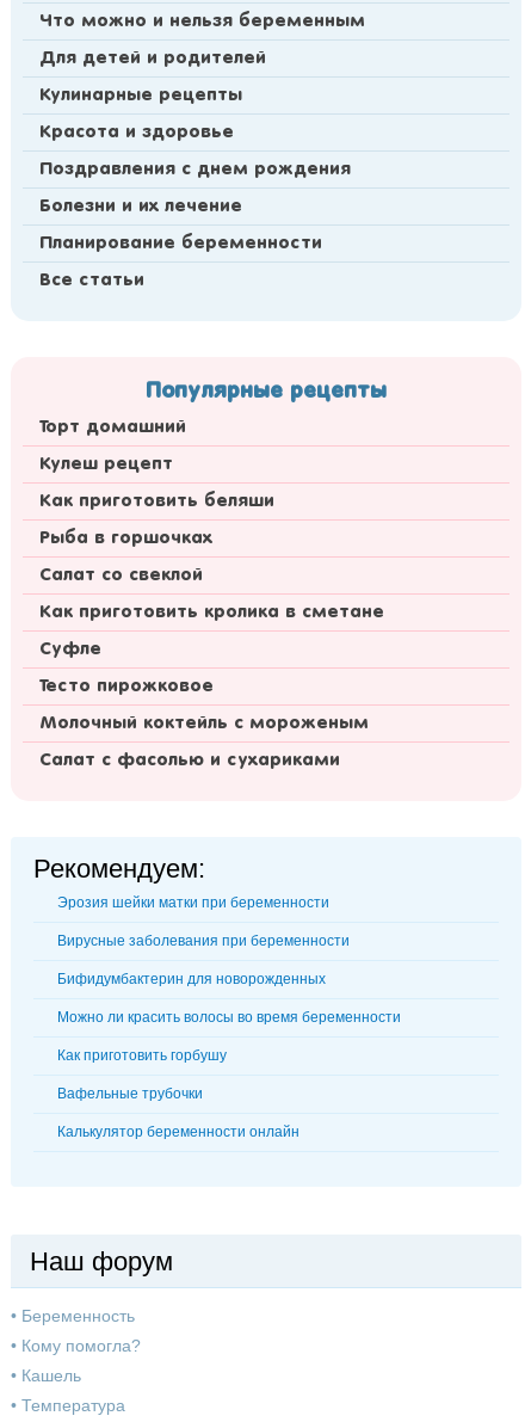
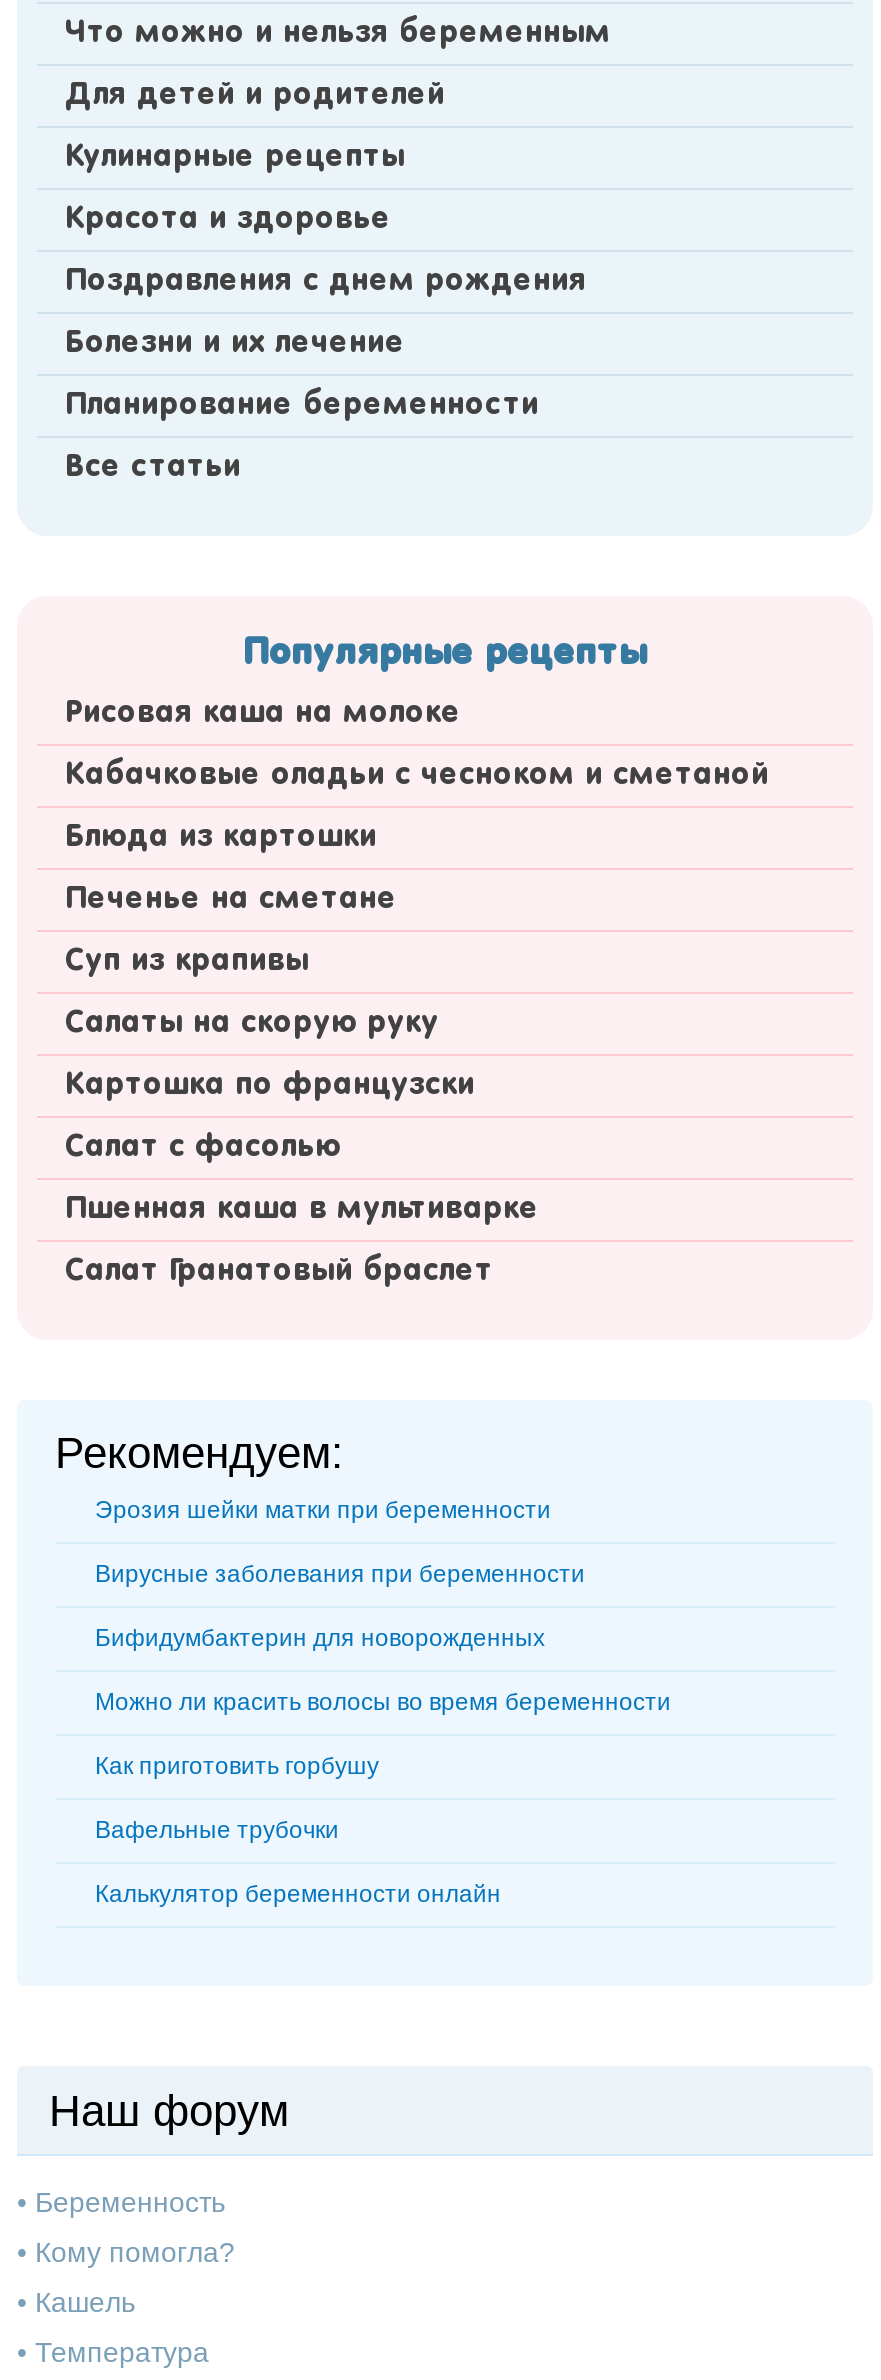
- Торт домашний
+ Рисовая каша на молоке

- Кулеш рецепт
+ Кабачковые оладьи с чесноком и сметаной

- Как приготовить беляши
+ Блюда из картошки

- Рыба в горшочках
+ Печенье на сметане

- Салат со свеклой
+ Суп из крапивы

- Как приготовить кролика в сметане
+ Салаты на скорую руку

- Суфле
+ Картошка по французски

- Тесто пирожковое
+ Салат с фасолью

- Молочный коктейль с мороженым
+ Пшенная каша в мультиварке

- Салат с фасолью и сухариками
+ Салат Гранатовый браслет
